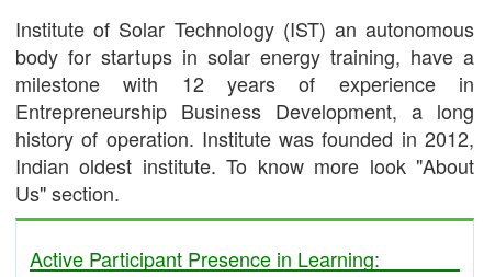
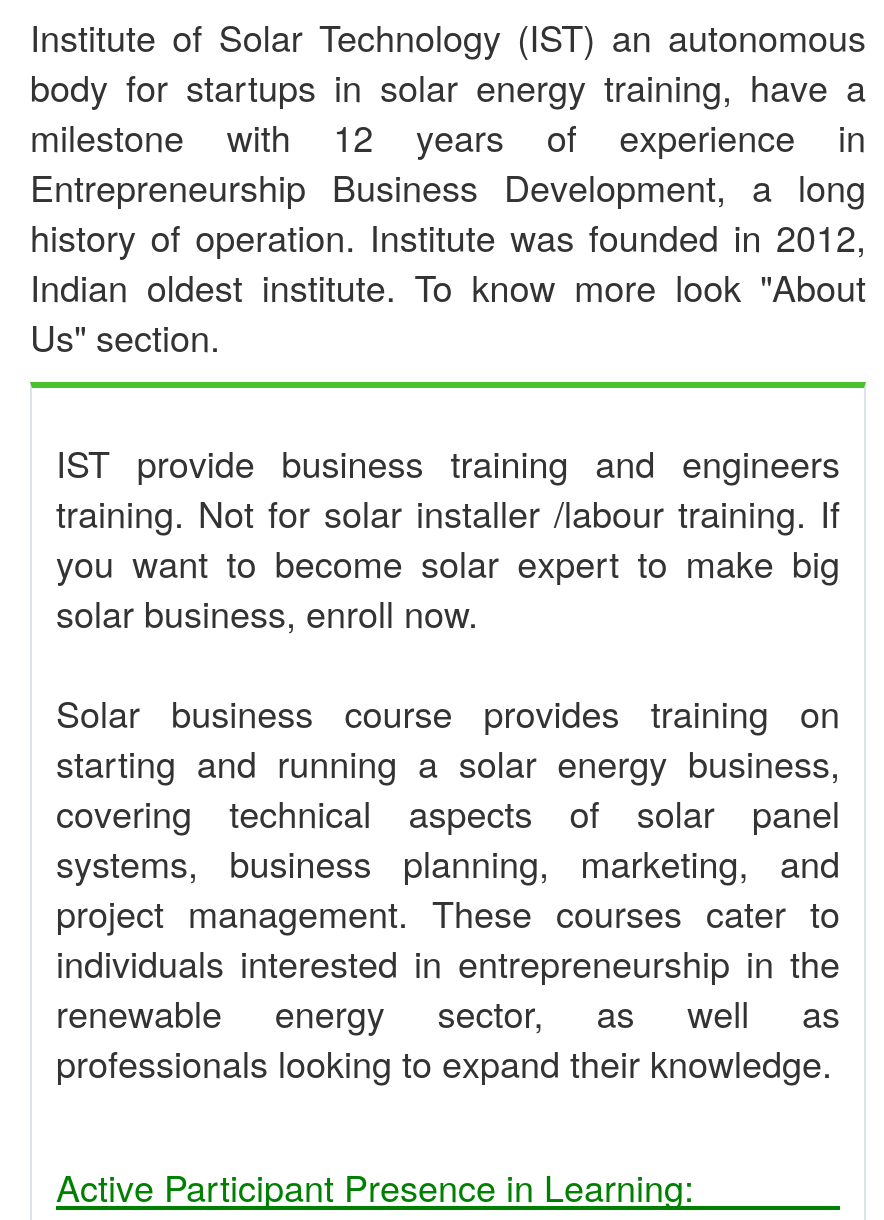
+ IST provide business training and engineers
+ training. Not for solar installer /labour training. If
+ you want to become solar expert to make big
+ solar business, enroll now.
+ Solar business course provides training on
+ starting and running a solar energy business,
+ covering technical aspects of solar panel
+ systems, business planning, marketing, and
+ project management. These courses cater to
+ individuals interested in entrepreneurship in the
+ renewable energy sector, as well as
+ professionals looking to expand their knowledge.
